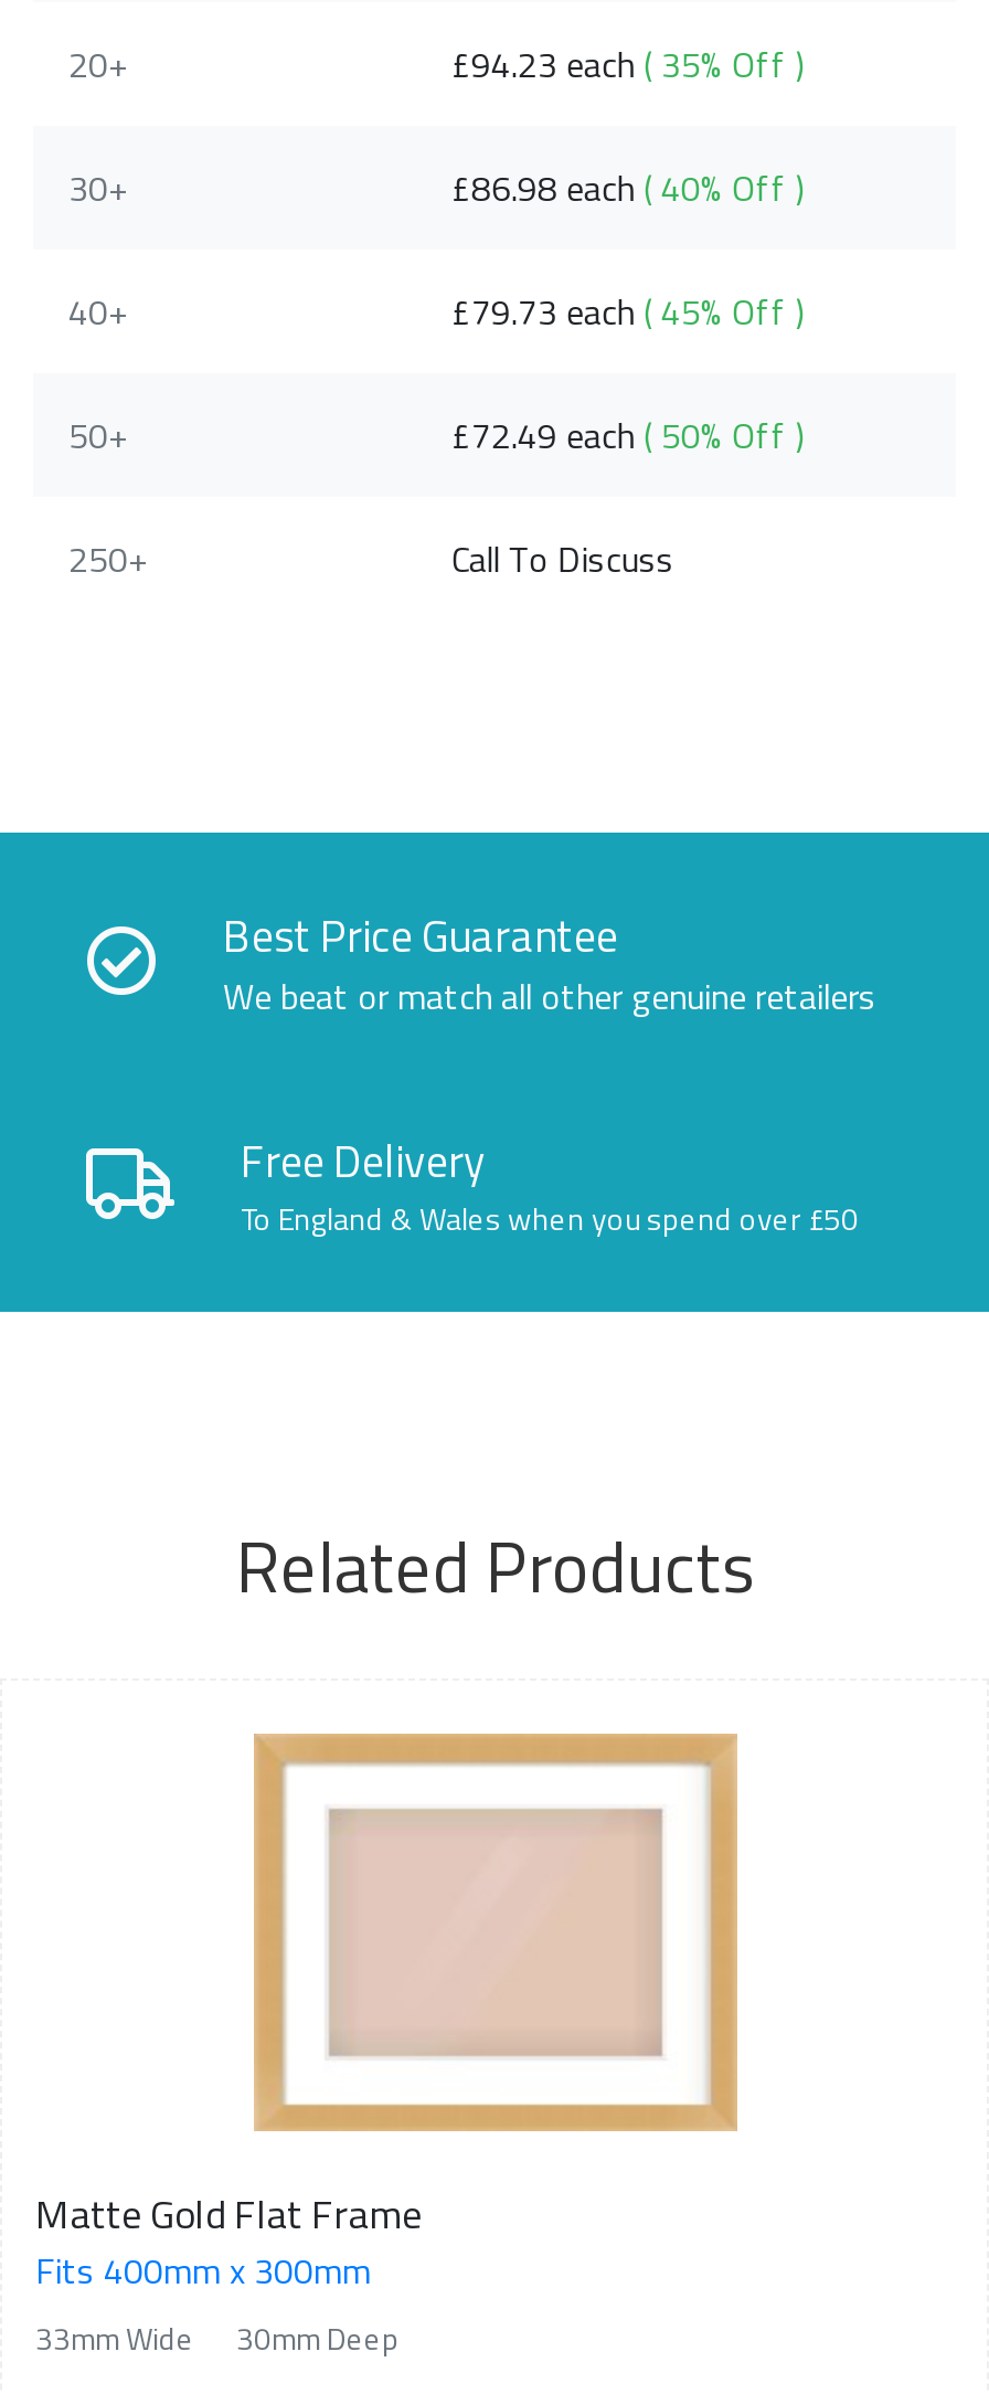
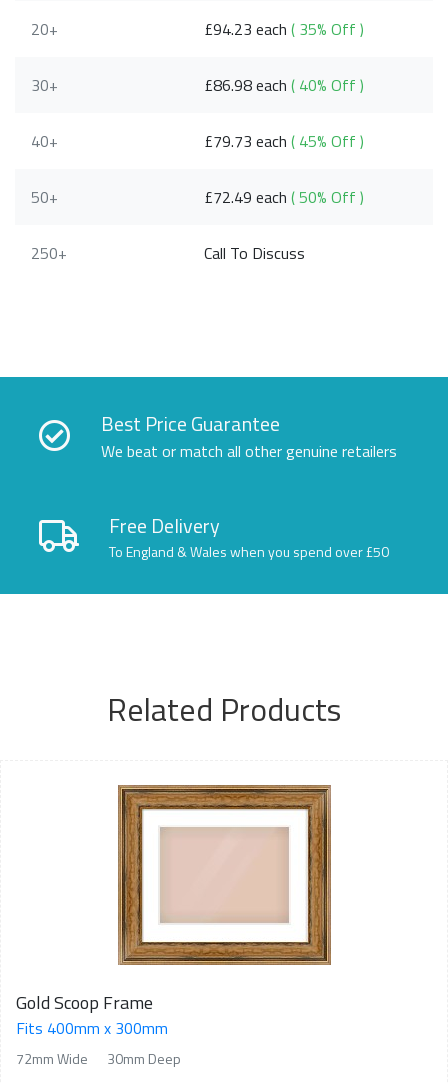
- [image]
- Matte Gold Flat Frame
+ [image]
+ Gold Scoop Frame

- 33mm Wide 30mm Deep
+ 72mm Wide 30mm Deep
